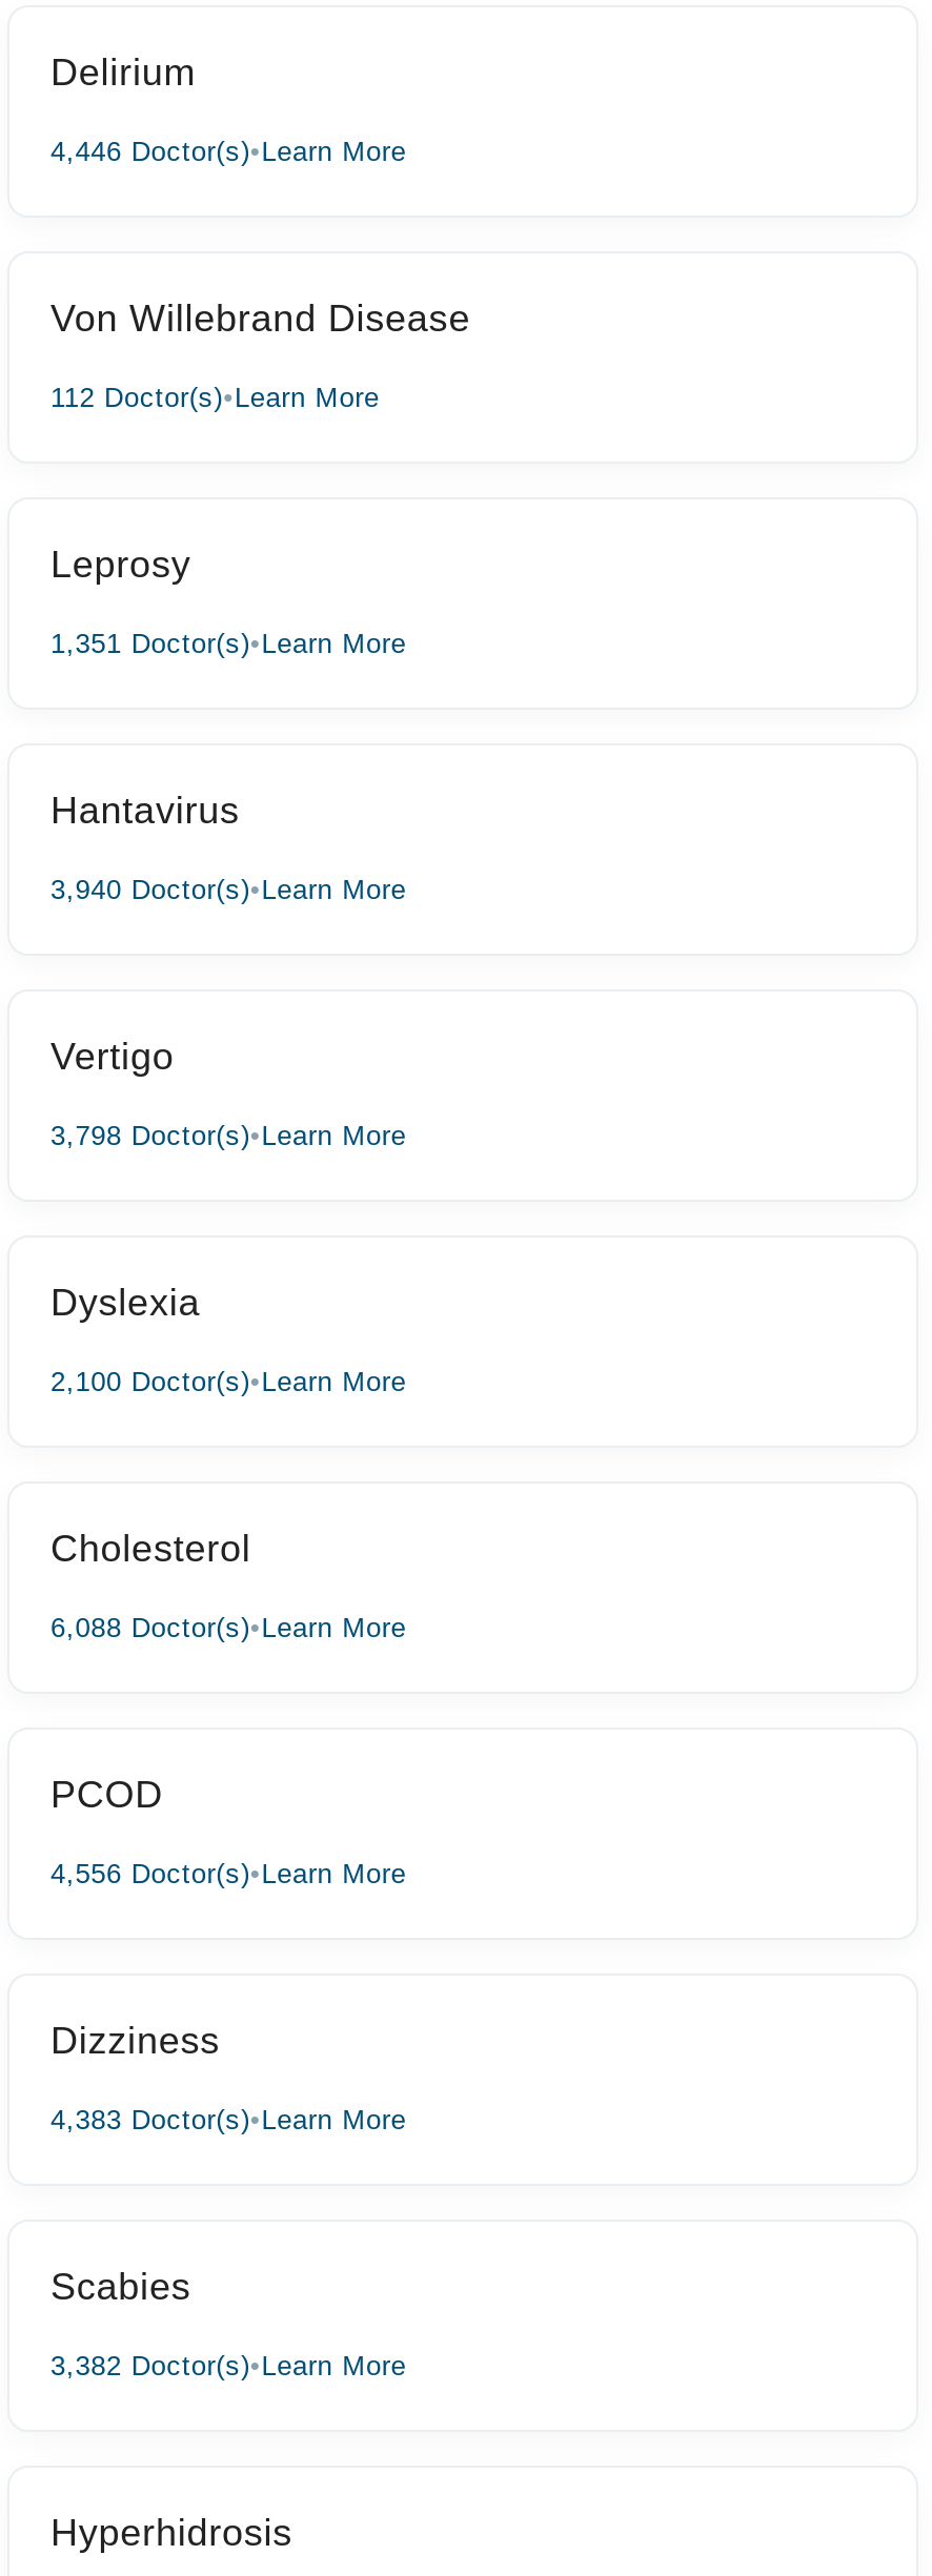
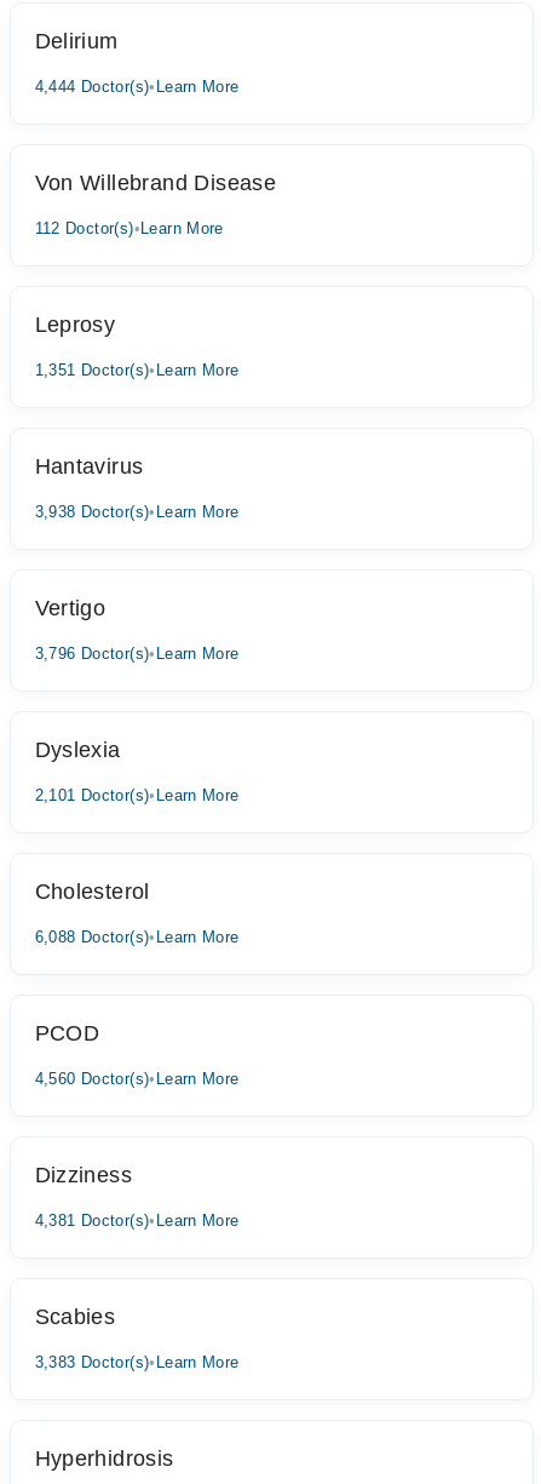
- 4,446 Doctor(s)•Learn More
+ 4,444 Doctor(s)•Learn More

- 3,940 Doctor(s)•Learn More
+ 3,938 Doctor(s)•Learn More

- 3,798 Doctor(s)•Learn More
+ 3,796 Doctor(s)•Learn More

- 2,100 Doctor(s)•Learn More
+ 2,101 Doctor(s)•Learn More

- 4,556 Doctor(s)•Learn More
+ 4,560 Doctor(s)•Learn More

- 4,383 Doctor(s)•Learn More
+ 4,381 Doctor(s)•Learn More

- 3,382 Doctor(s)•Learn More
+ 3,383 Doctor(s)•Learn More
